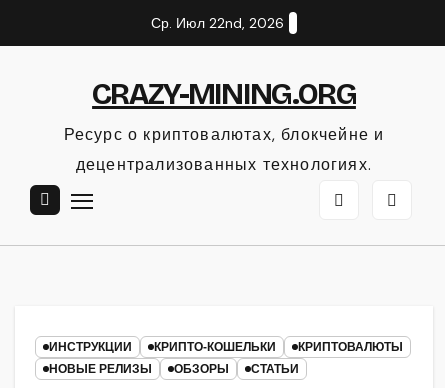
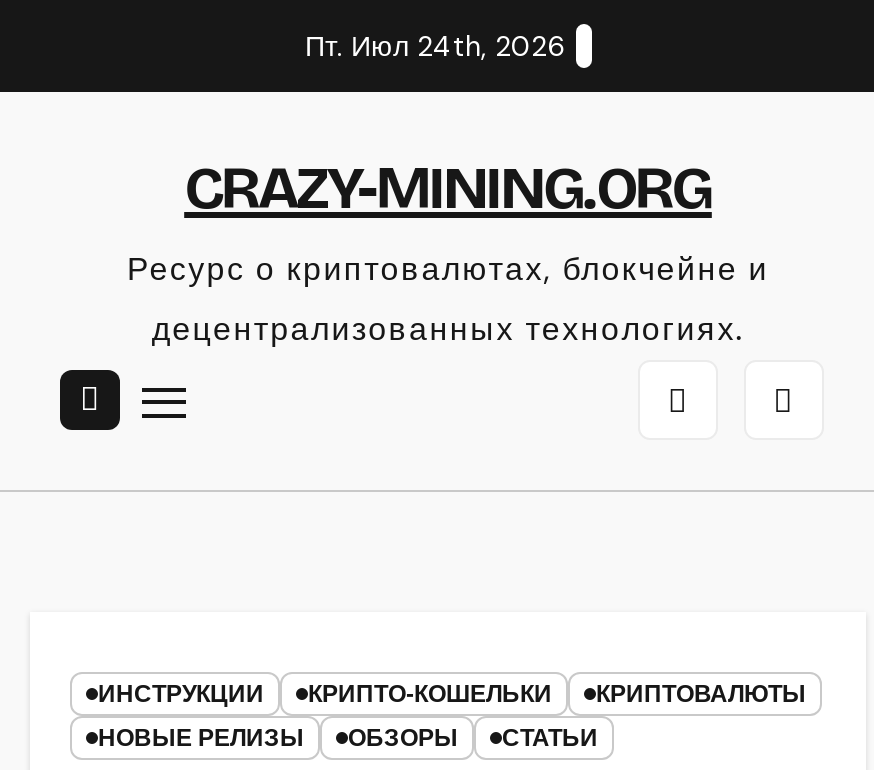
- Ср. Июл 22nd, 2026
+ Пт. Июл 24th, 2026
